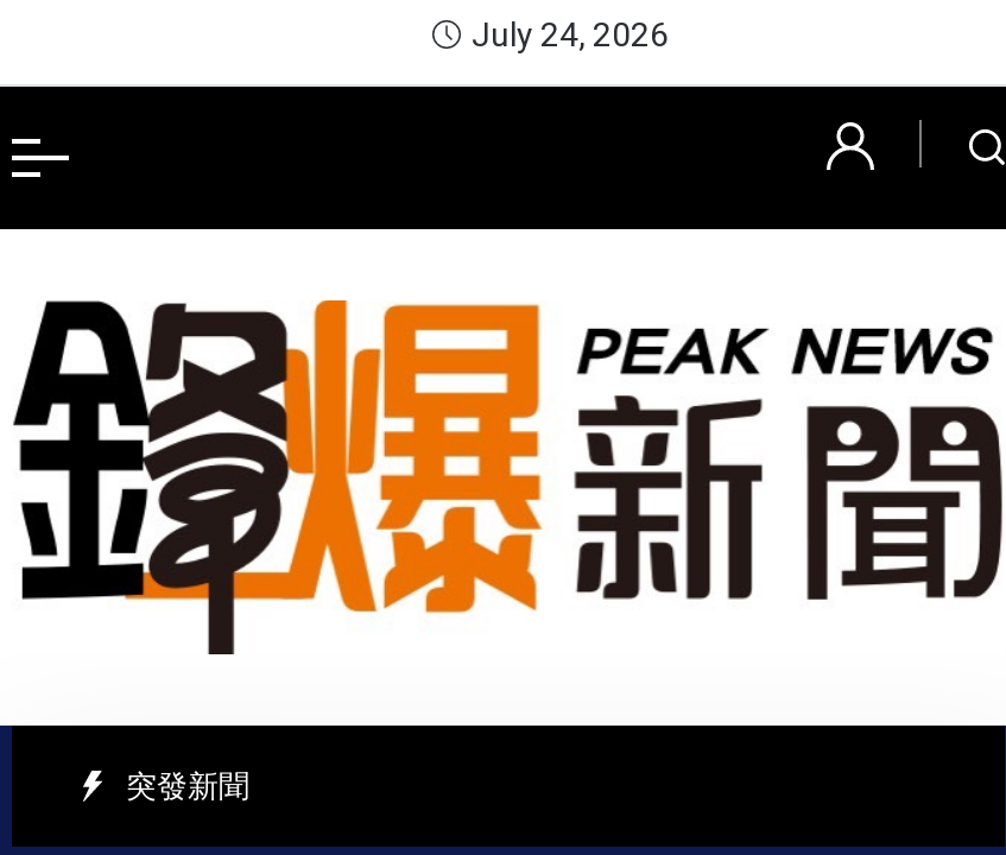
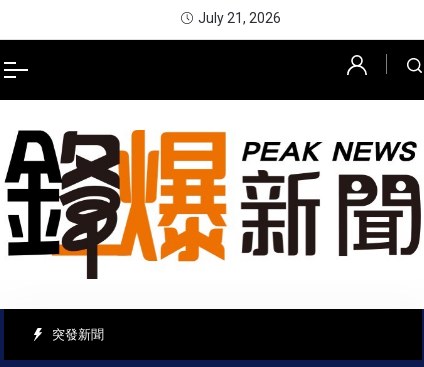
- July 24, 2026
+ July 21, 2026
